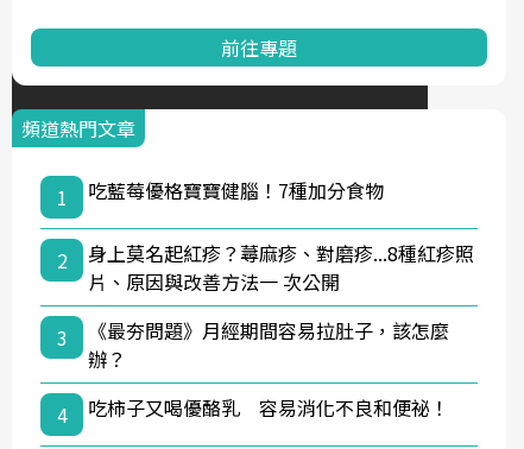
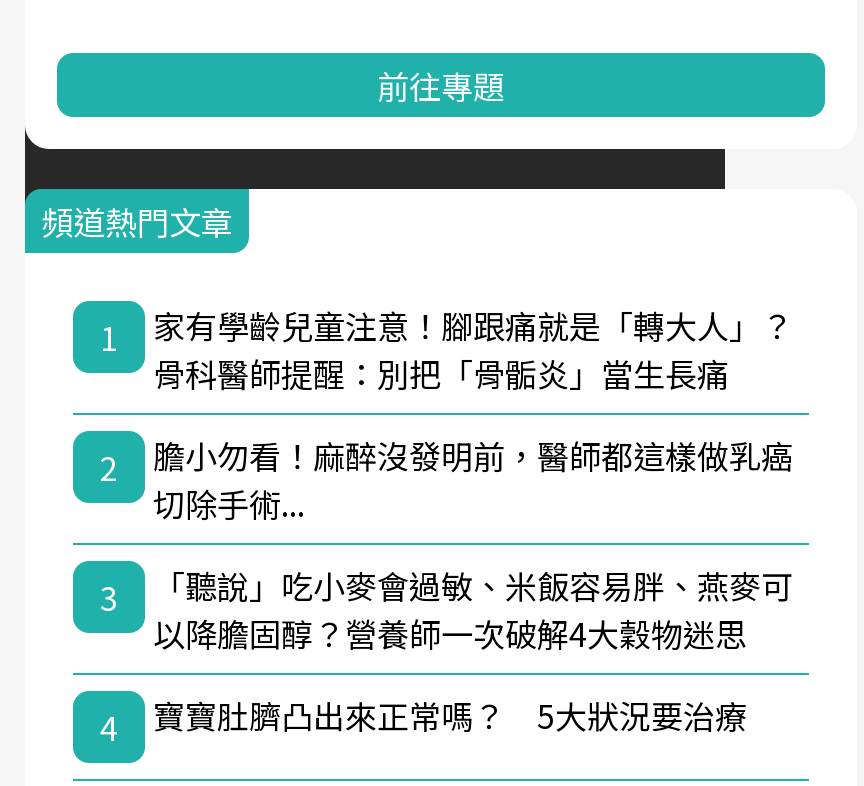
- 吃藍莓優格寶寶健腦！7種加分食物
+ 家有學齡兒童注意！腳跟痛就是「轉大人」？
+ 骨科醫師提醒：別把「骨骺炎」當生長痛

- 身上莫名起紅疹？蕁麻疹、對磨疹...8種紅疹照
- 片、原因與改善方法一 次公開
+ 膽小勿看！麻醉沒發明前，醫師都這樣做乳癌
+ 切除手術...

- 《最夯問題》月經期間容易拉肚子，該怎麼
- 辦？
+ 「聽說」吃小麥會過敏、米飯容易胖、燕麥可
+ 以降膽固醇？營養師一次破解4大穀物迷思

- 吃柿子又喝優酪乳 容易消化不良和便祕！
+ 寶寶肚臍凸出來正常嗎？ 5大狀況要治療
